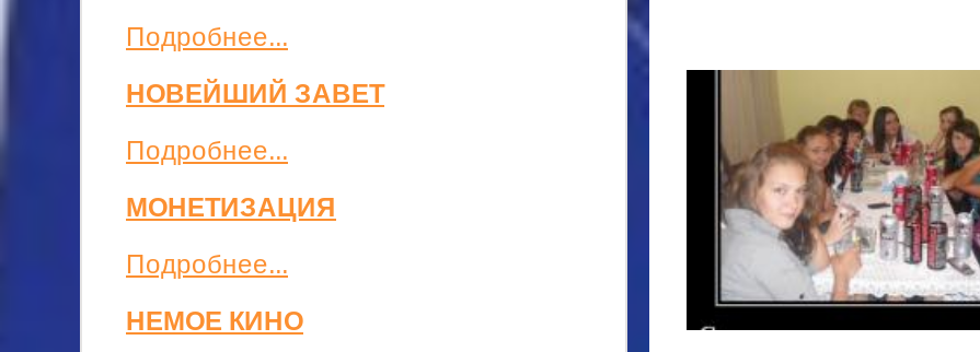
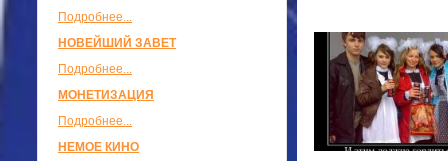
- [image]
+ [image]
